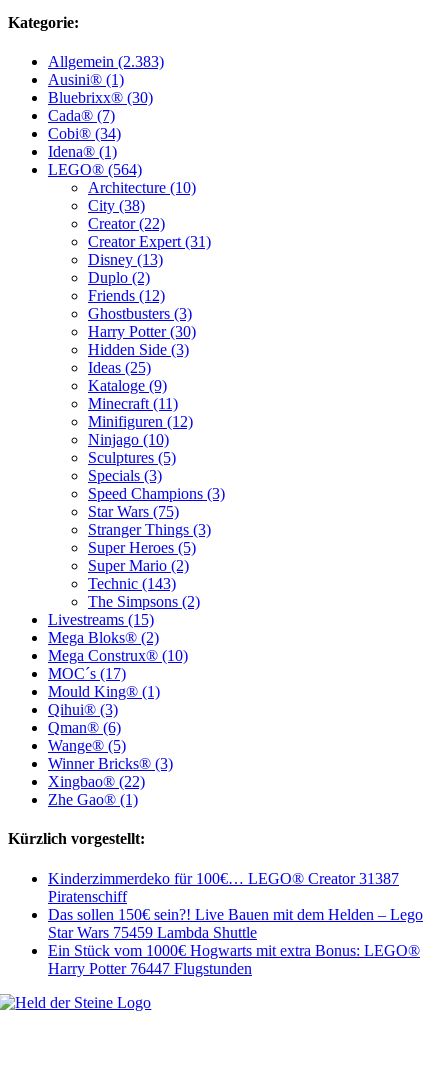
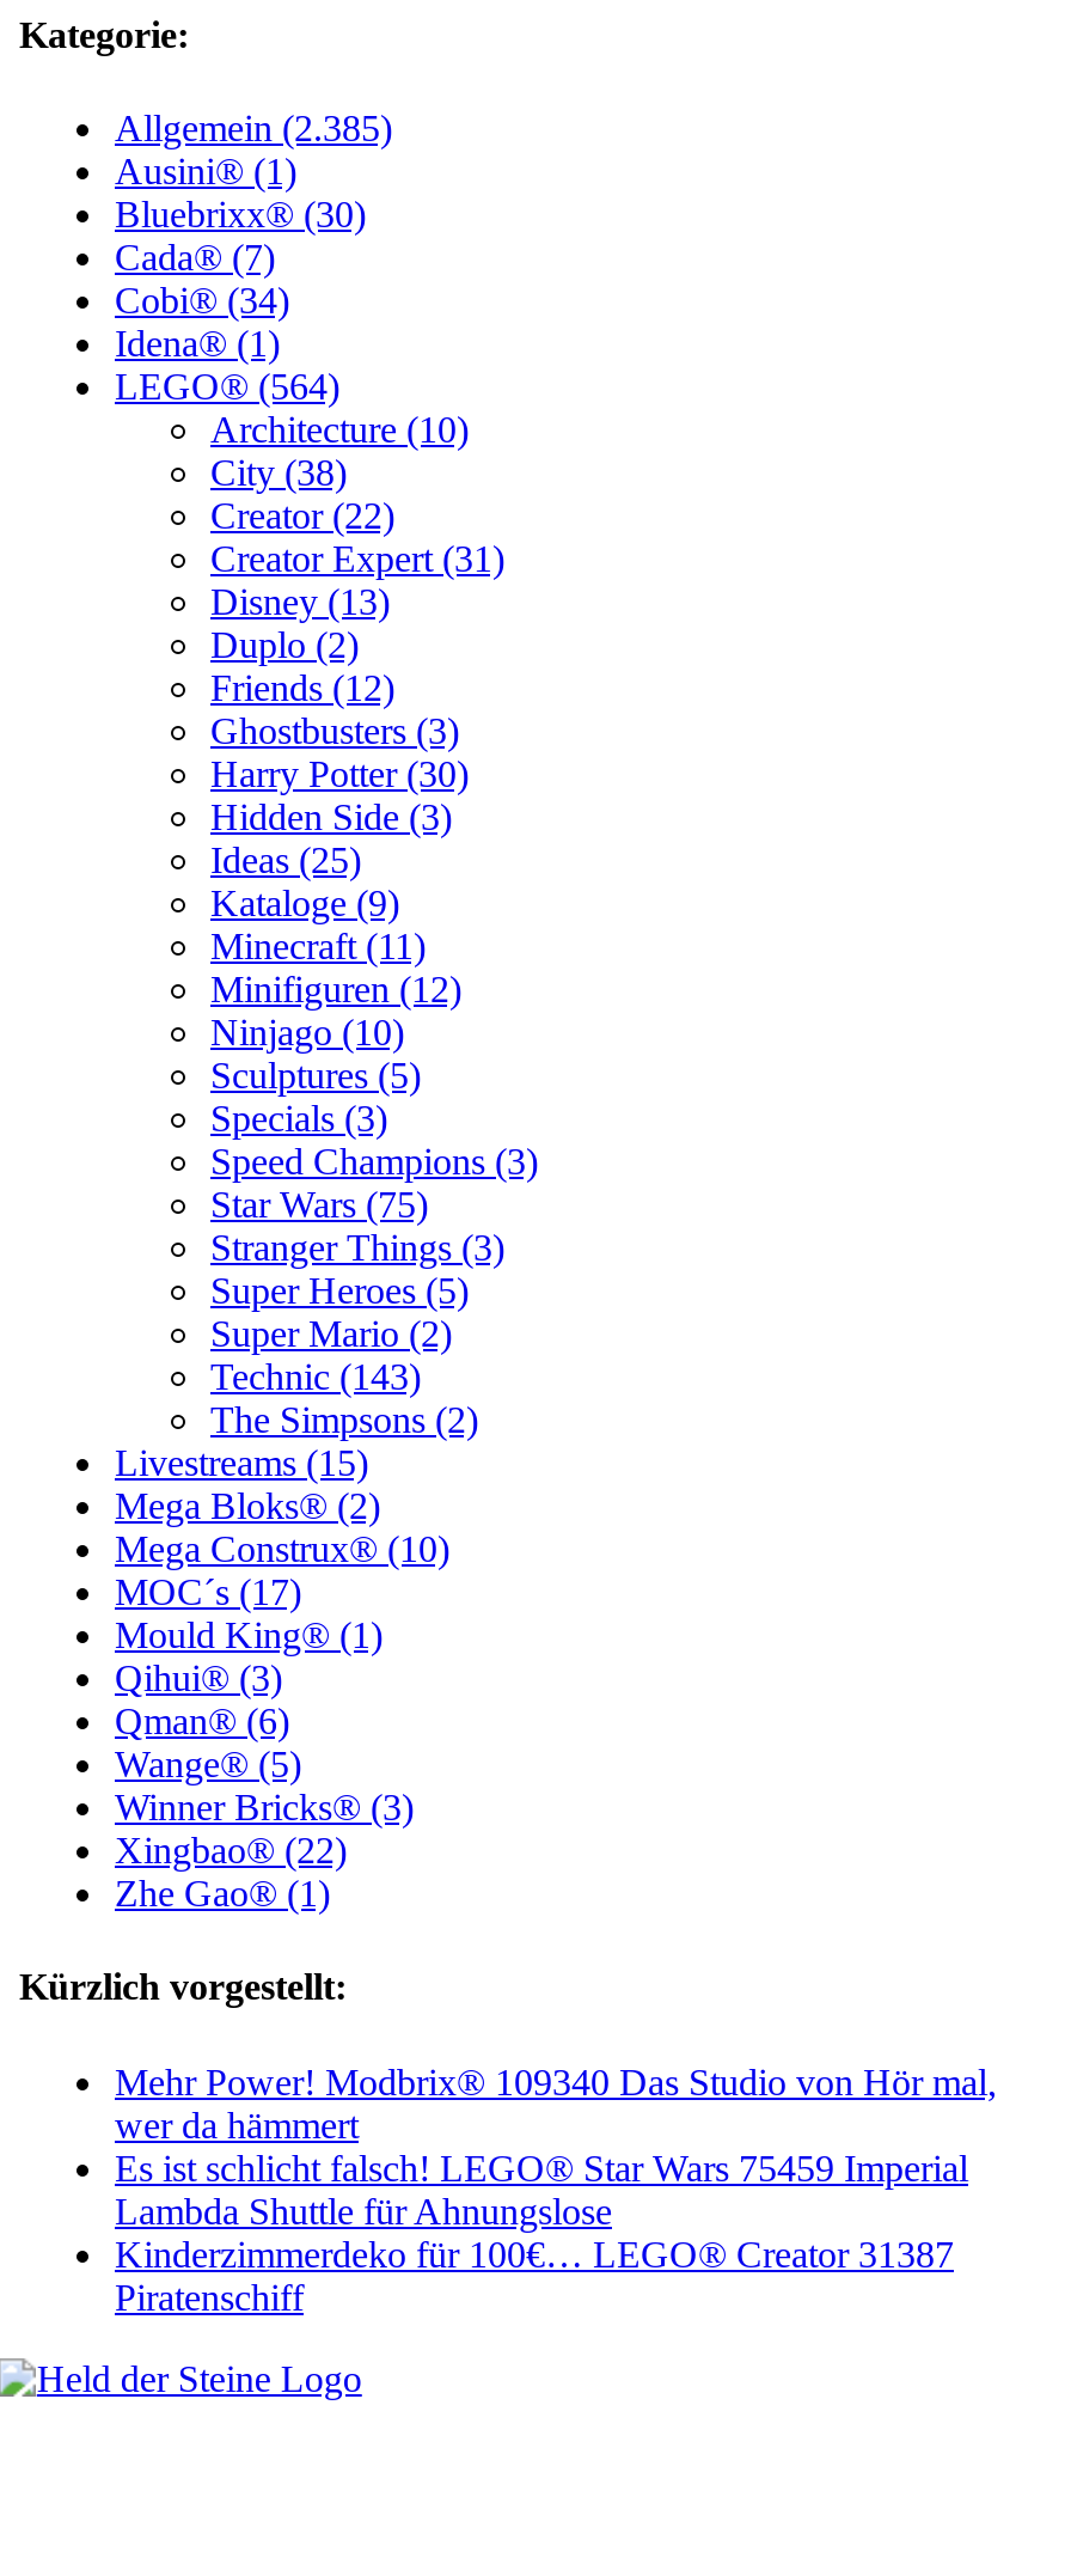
- Allgemein (2.383)
+ Allgemein (2.385)

+ Mehr Power! Modbrix® 109340 Das Studio von Hör mal,
+ wer da hämmert
+ Es ist schlicht falsch! LEGO® Star Wars 75459 Imperial
+ Lambda Shuttle für Ahnungslose

moved down: Kinderzimmerdeko für 100€… LEGO® Creator 31387 | Piratenschiff

- Das sollen 150€ sein?! Live Bauen mit dem Helden – Lego
- Star Wars 75459 Lambda Shuttle
- Ein Stück vom 1000€ Hogwarts mit extra Bonus: LEGO®
- Harry Potter 76447 Flugstunden
